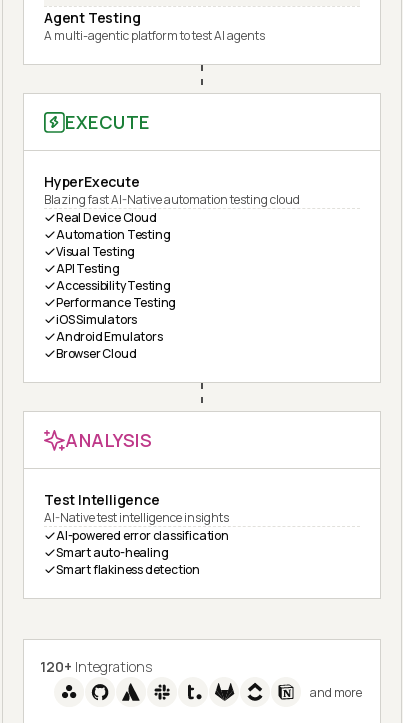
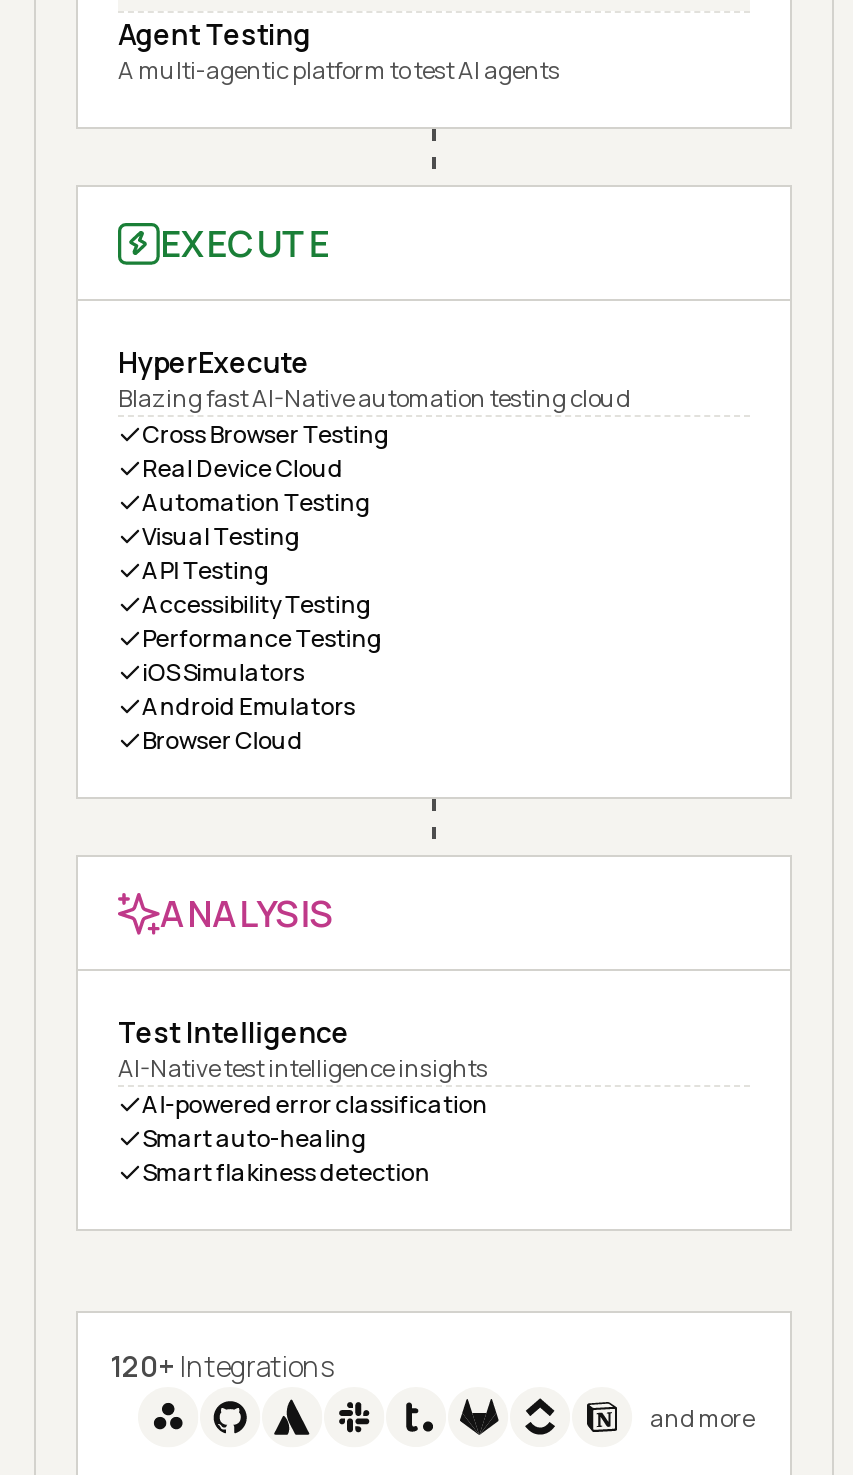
+ Cross Browser Testing
